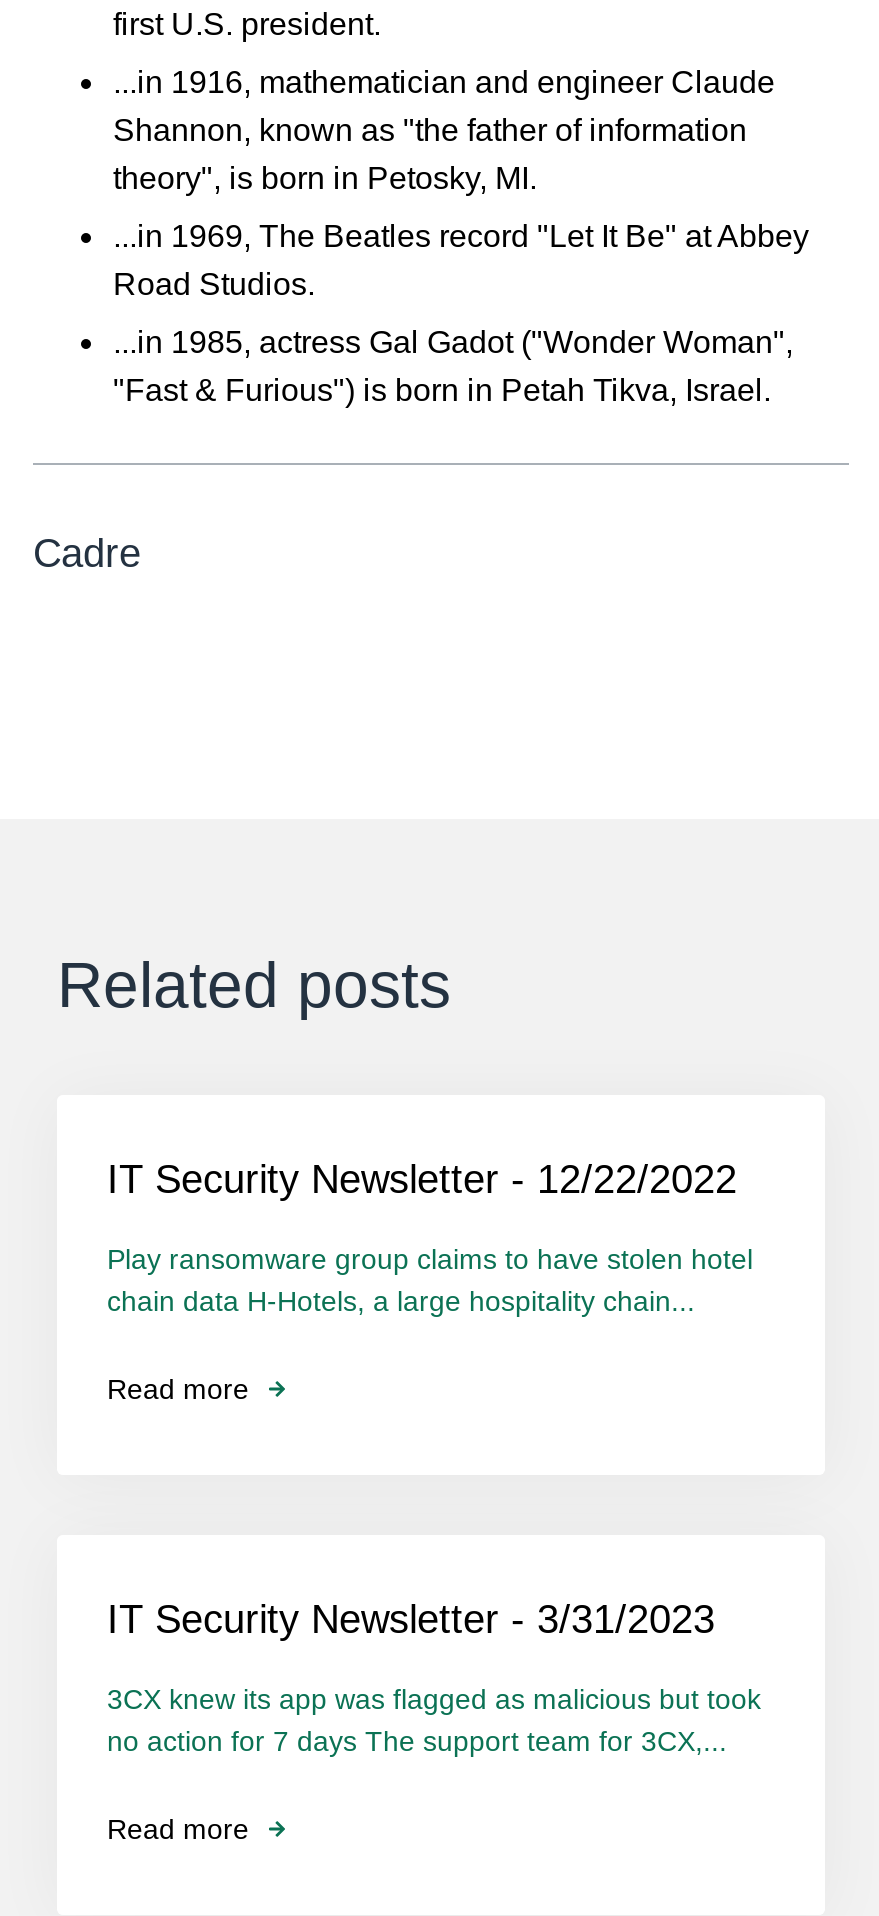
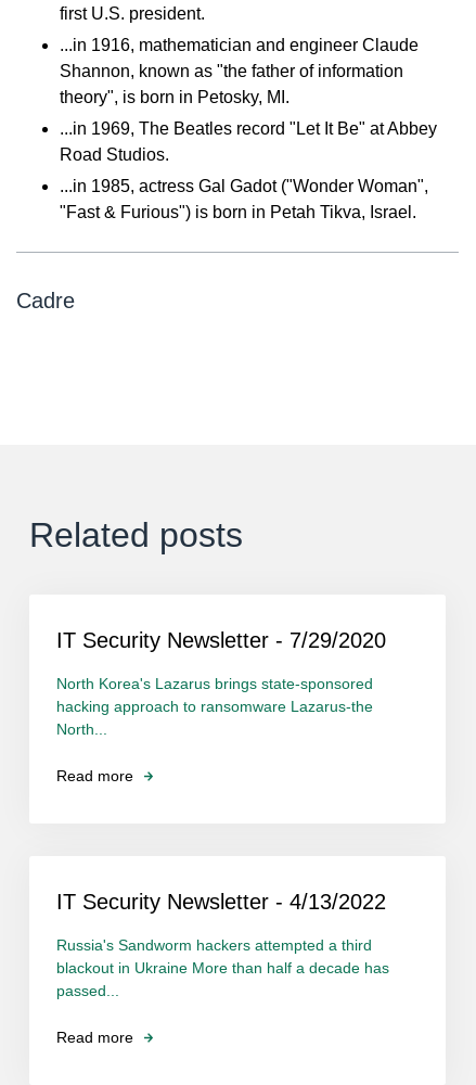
- IT Security Newsletter - 12/22/2022
+ IT Security Newsletter - 7/29/2020

- Play ransomware group claims to have stolen hotel
- chain data H-Hotels, a large hospitality chain...
+ North Korea's Lazarus brings state-sponsored
+ hacking approach to ransomware Lazarus-the
+ North...

- IT Security Newsletter - 3/31/2023
+ IT Security Newsletter - 4/13/2022

- 3CX knew its app was flagged as malicious but took
- no action for 7 days The support team for 3CX,...
+ Russia's Sandworm hackers attempted a third
+ blackout in Ukraine More than half a decade has
+ passed...
